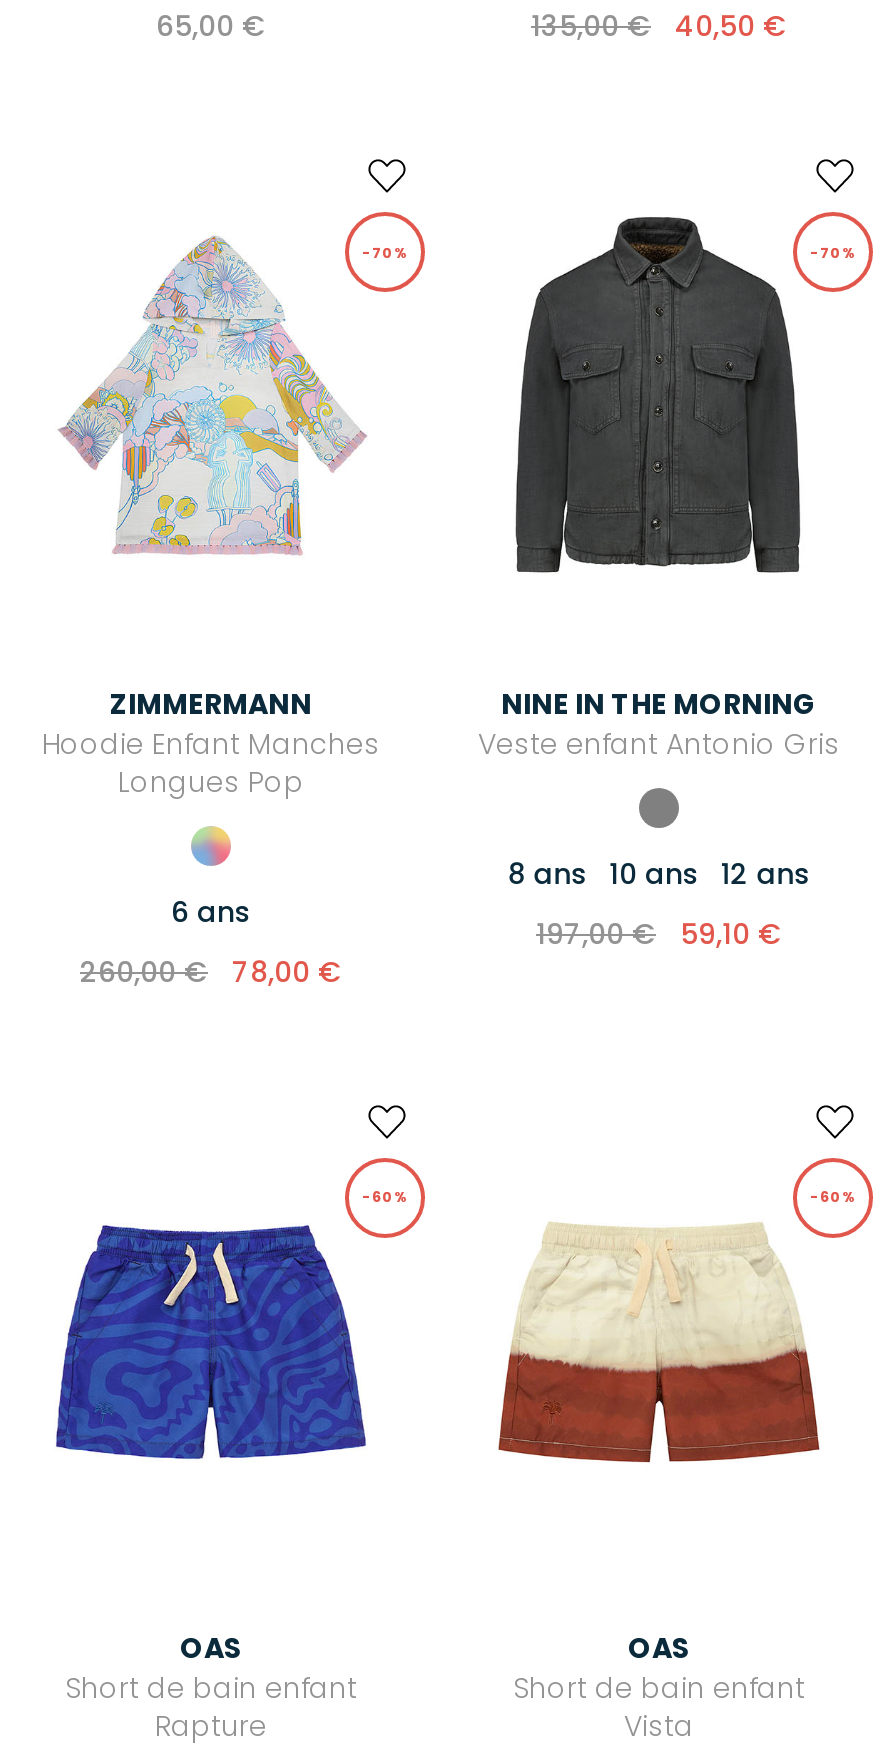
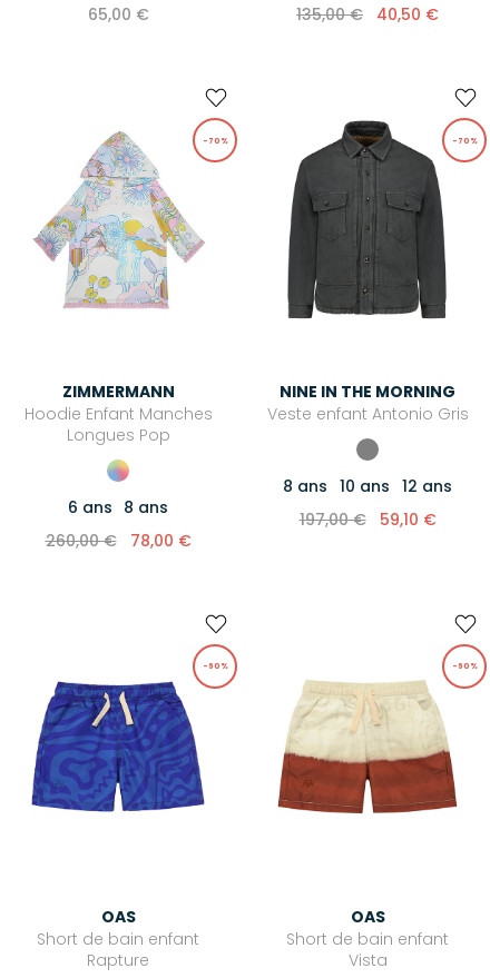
- 6 ans
+ 6 ans 8 ans
